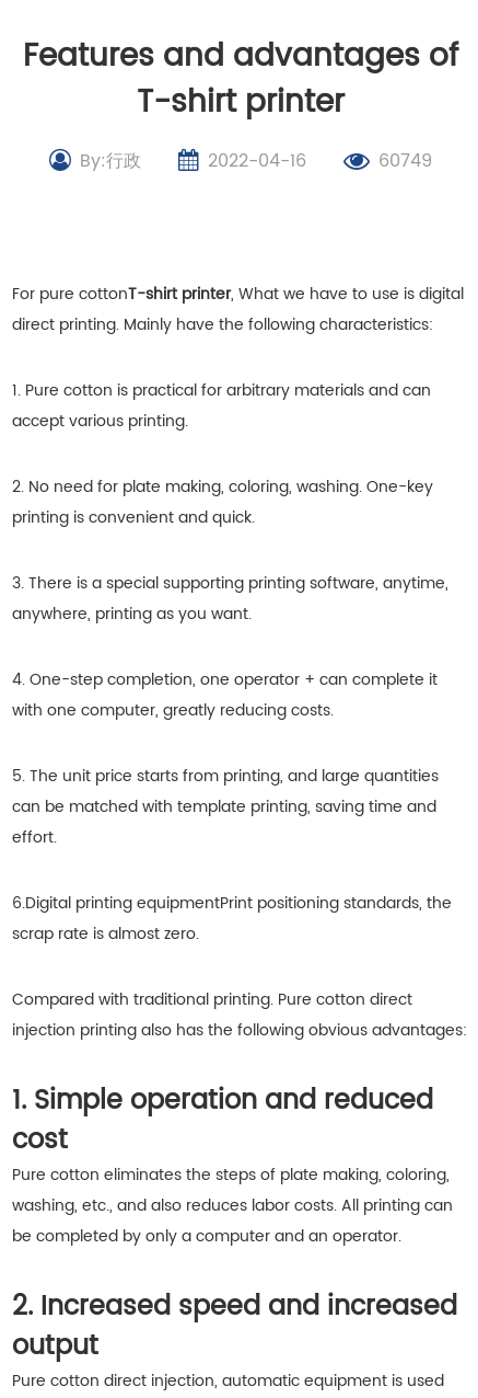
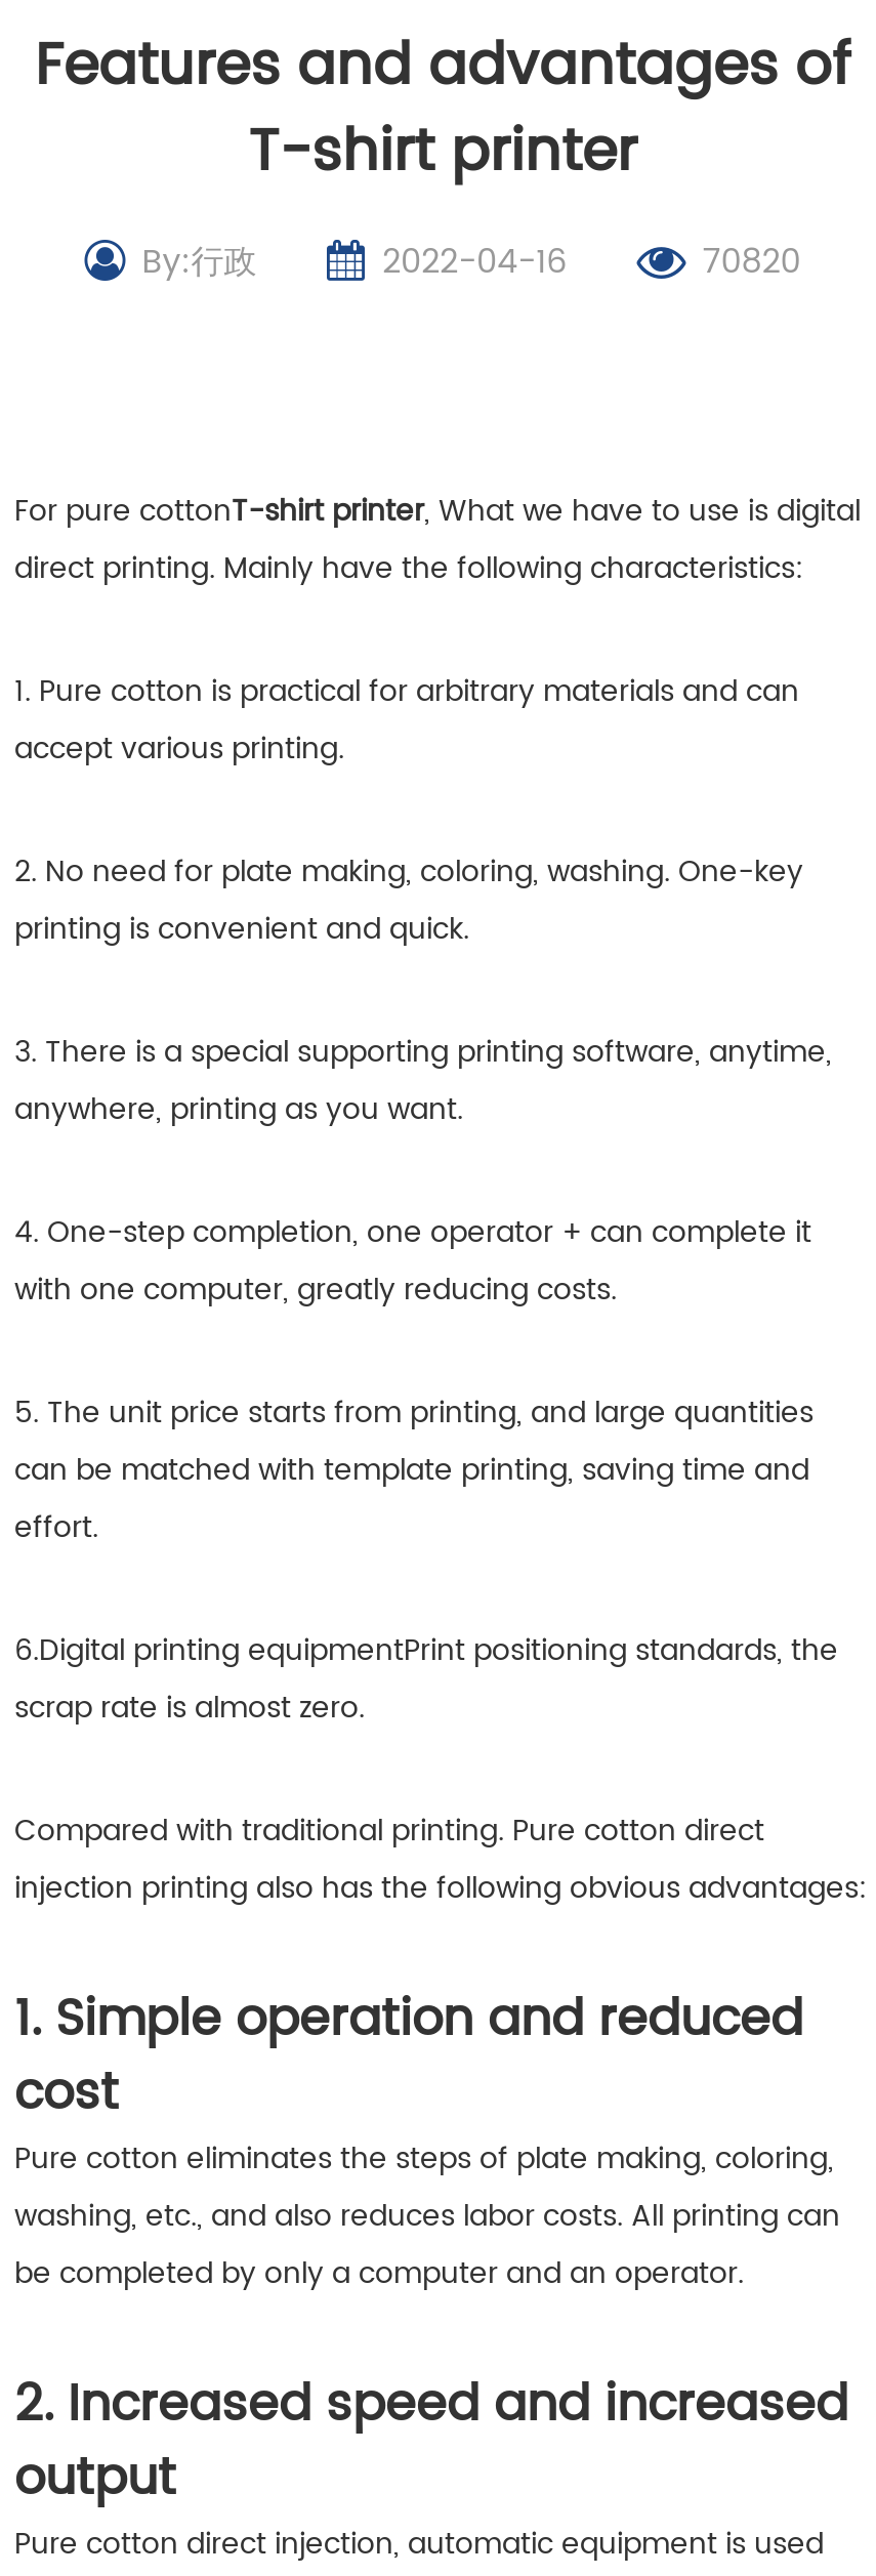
- 60749
+ 70820
